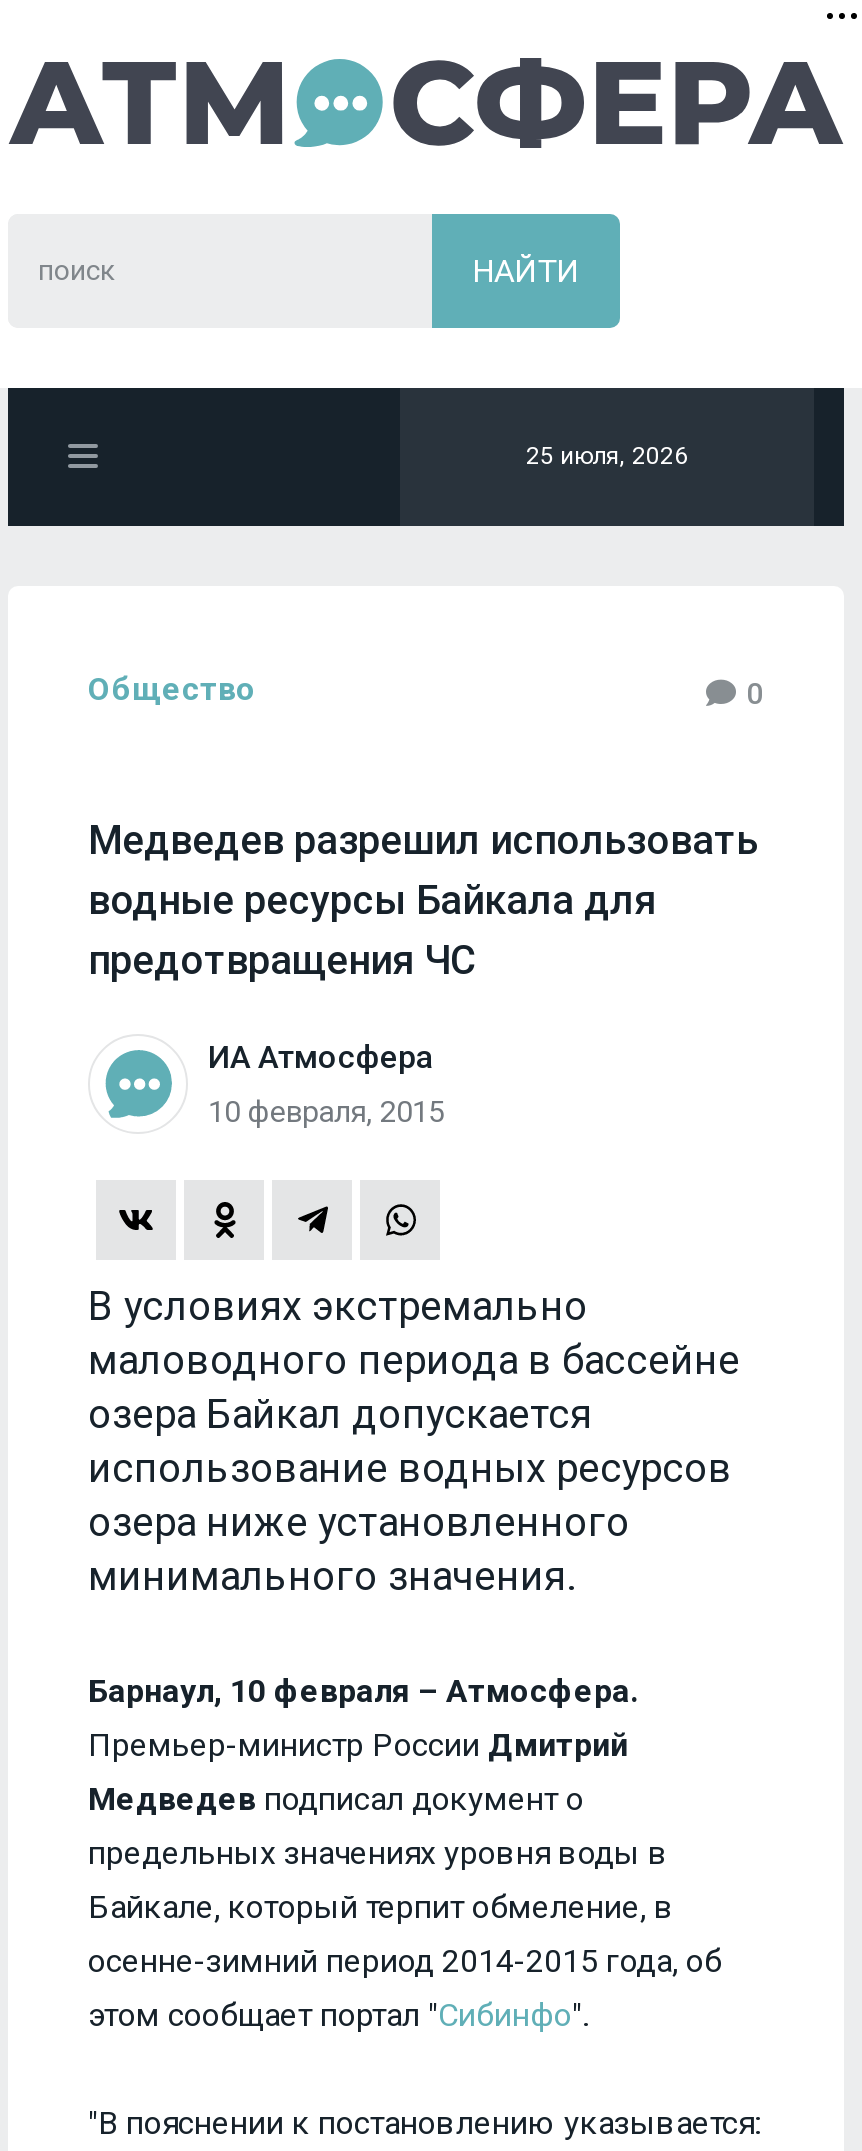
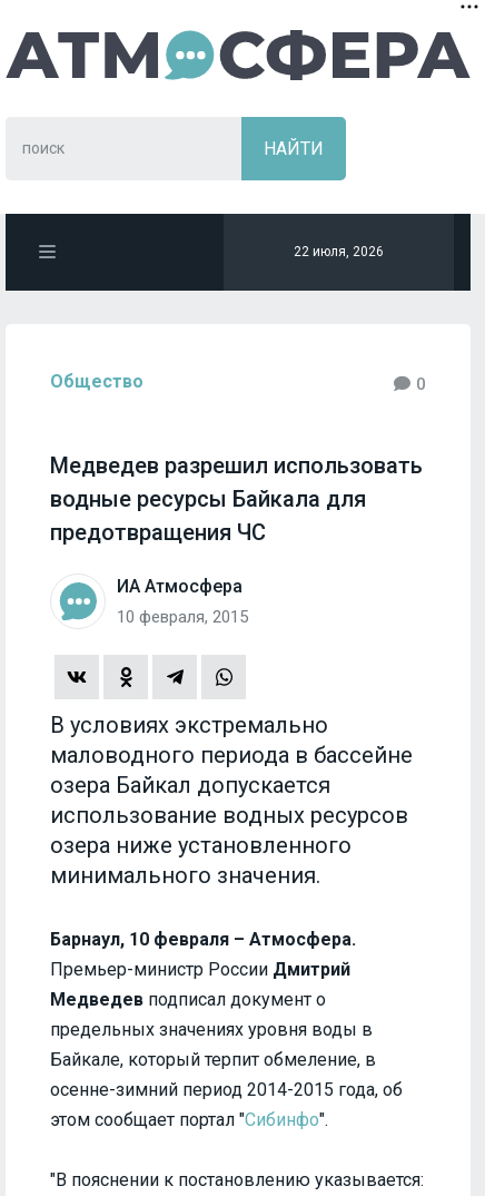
- 25 июля, 2026
+ 22 июля, 2026
